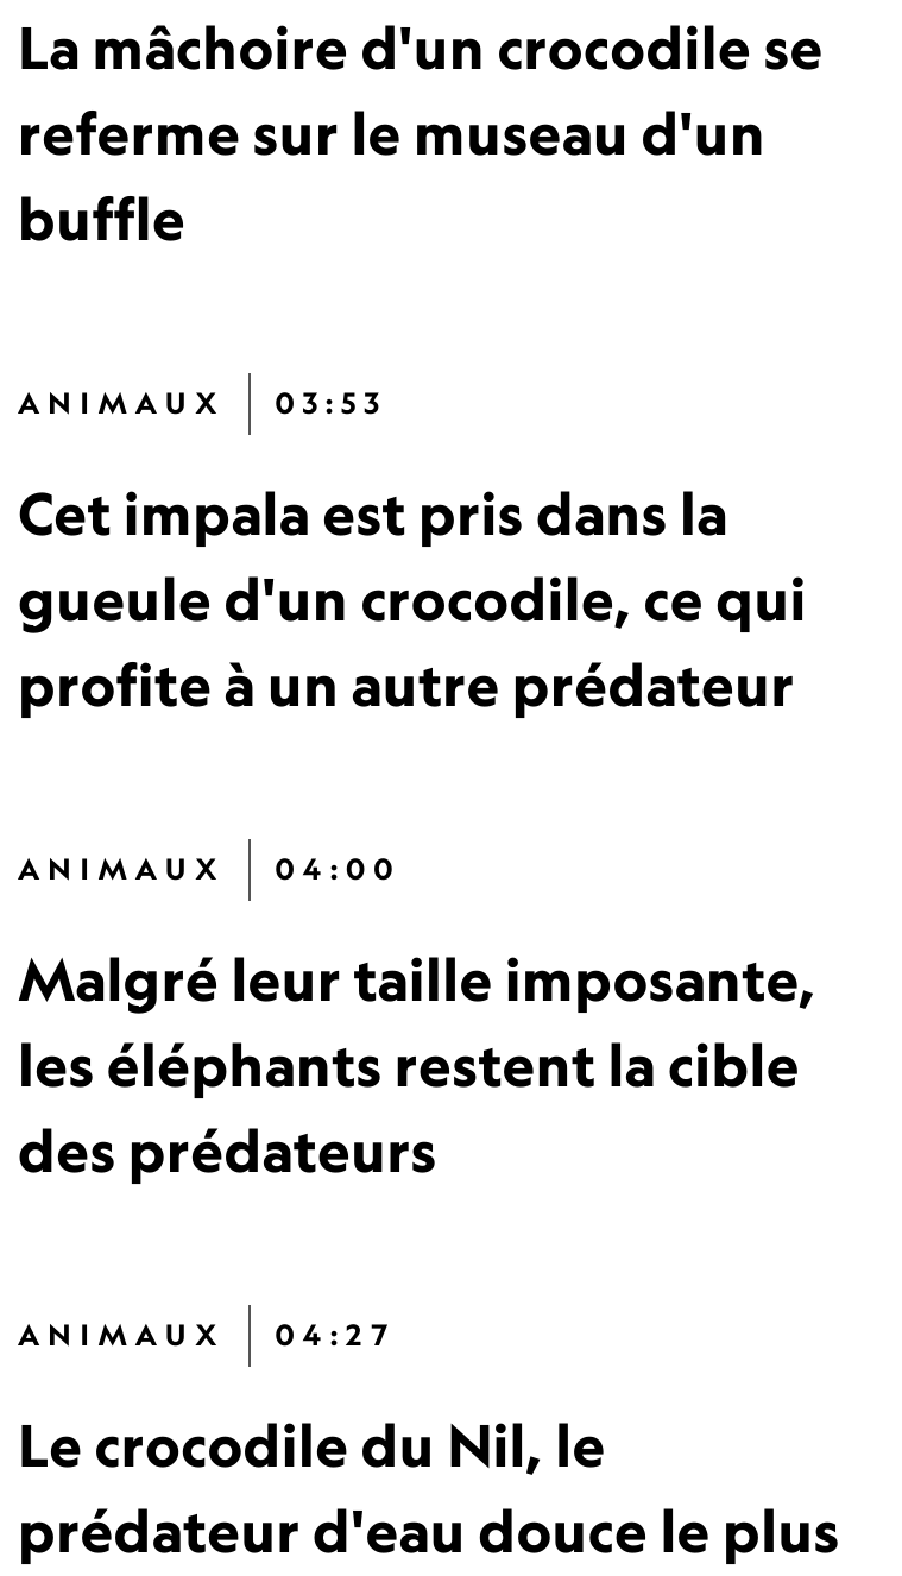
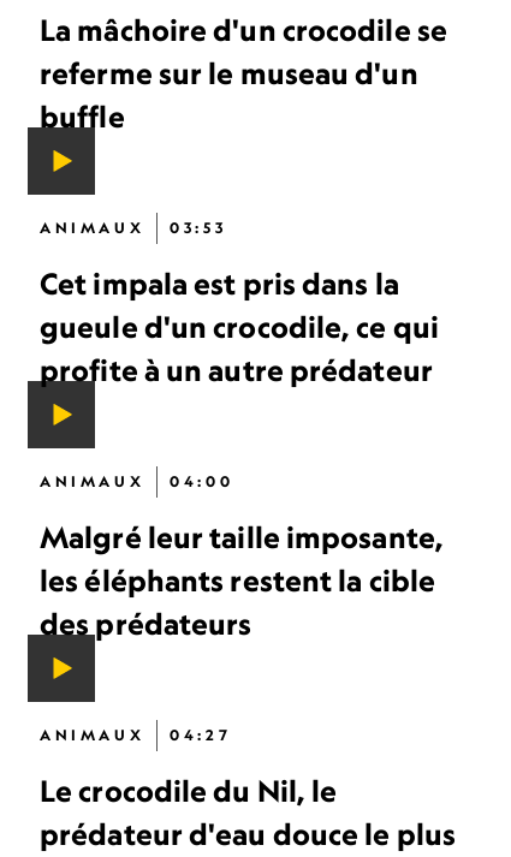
+ [image]

+ [image]

+ [image]
